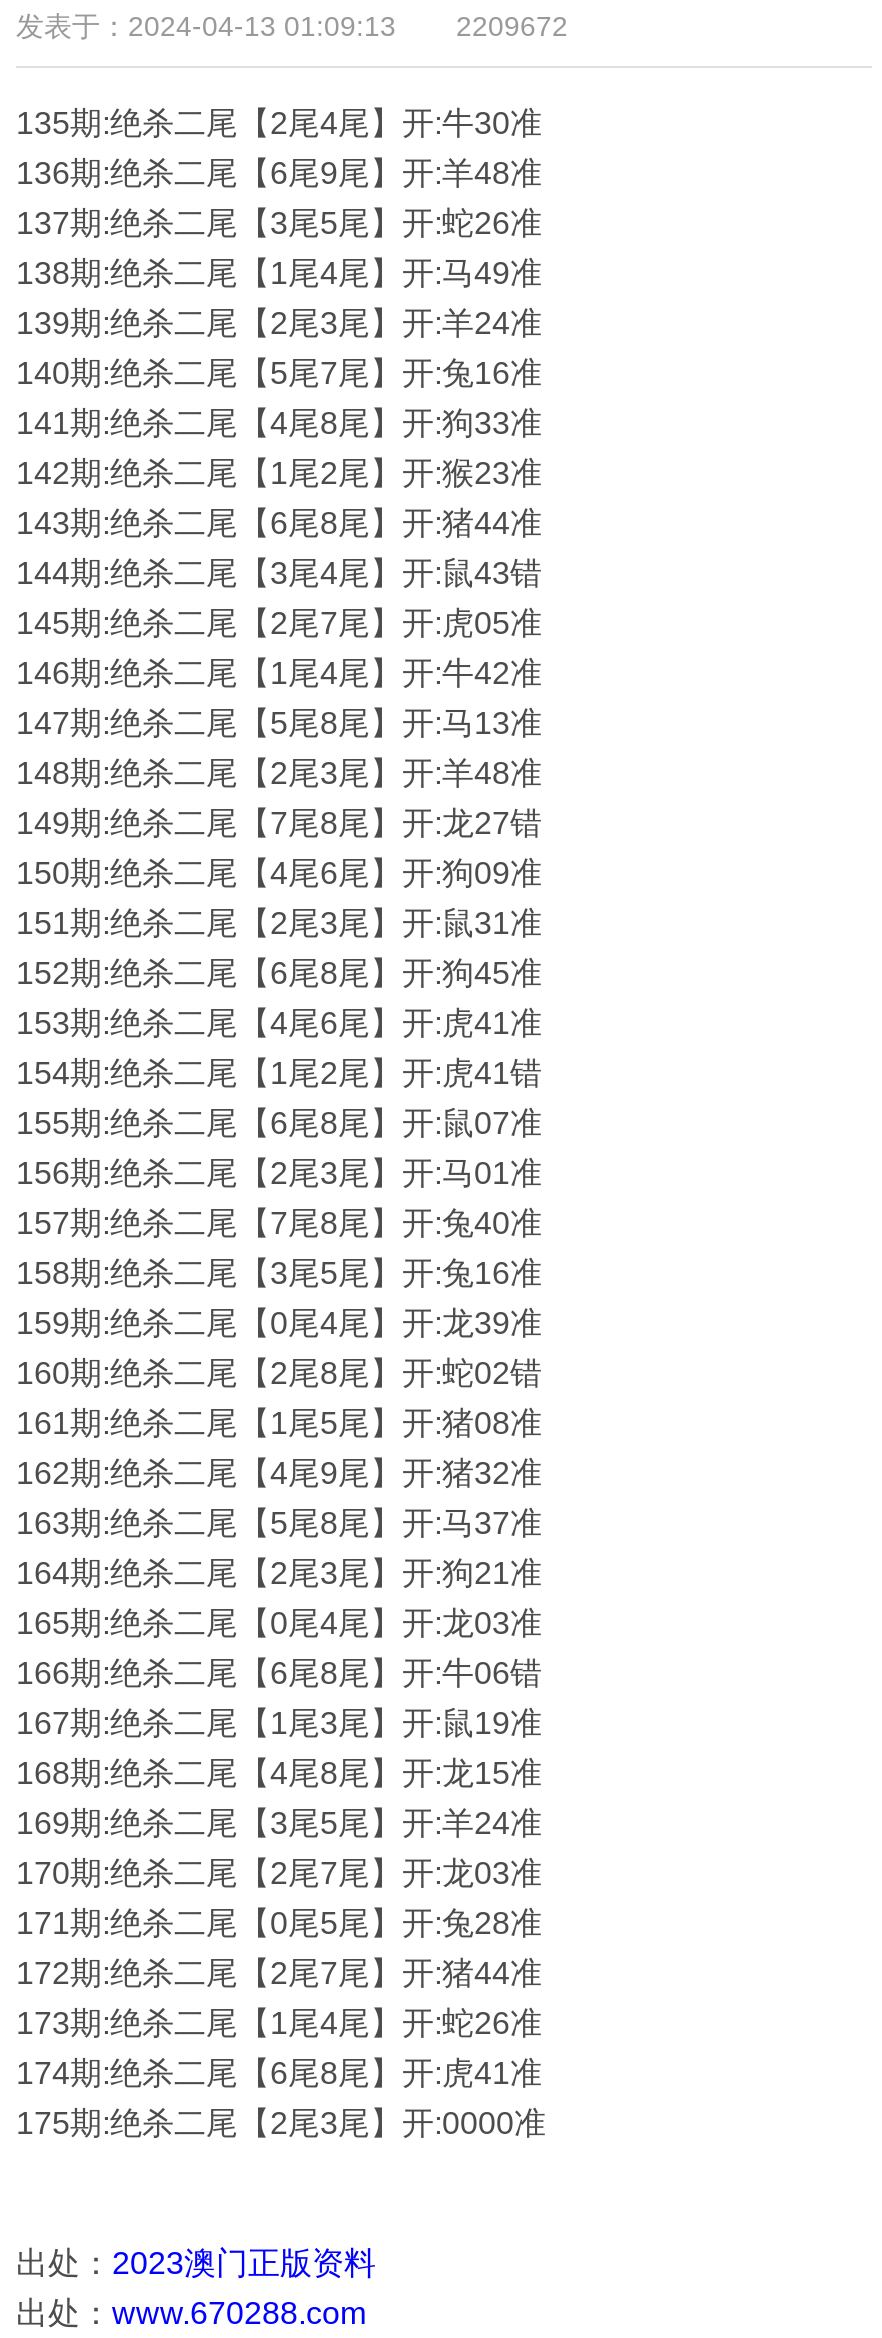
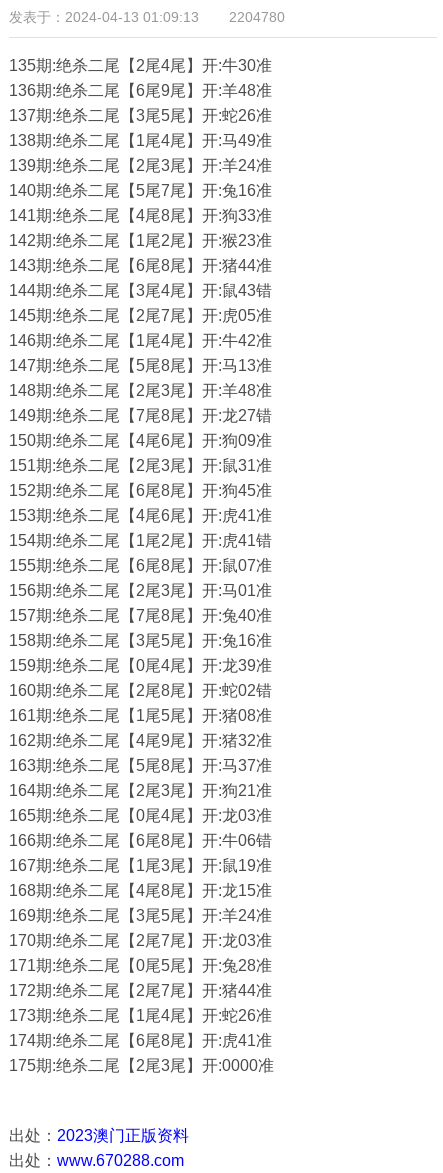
- 发表于：2024-04-13 01:09:13 2209672
+ 发表于：2024-04-13 01:09:13 2204780
